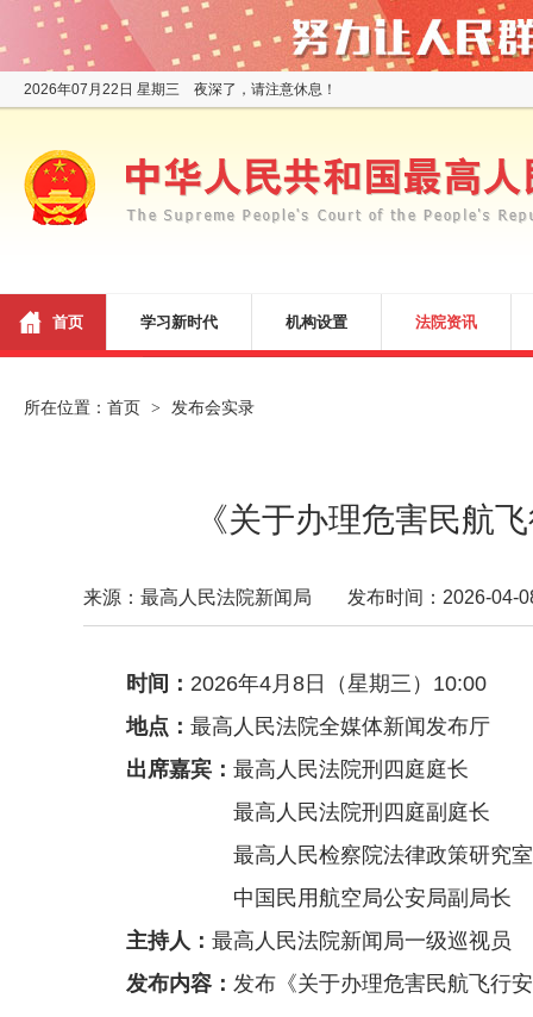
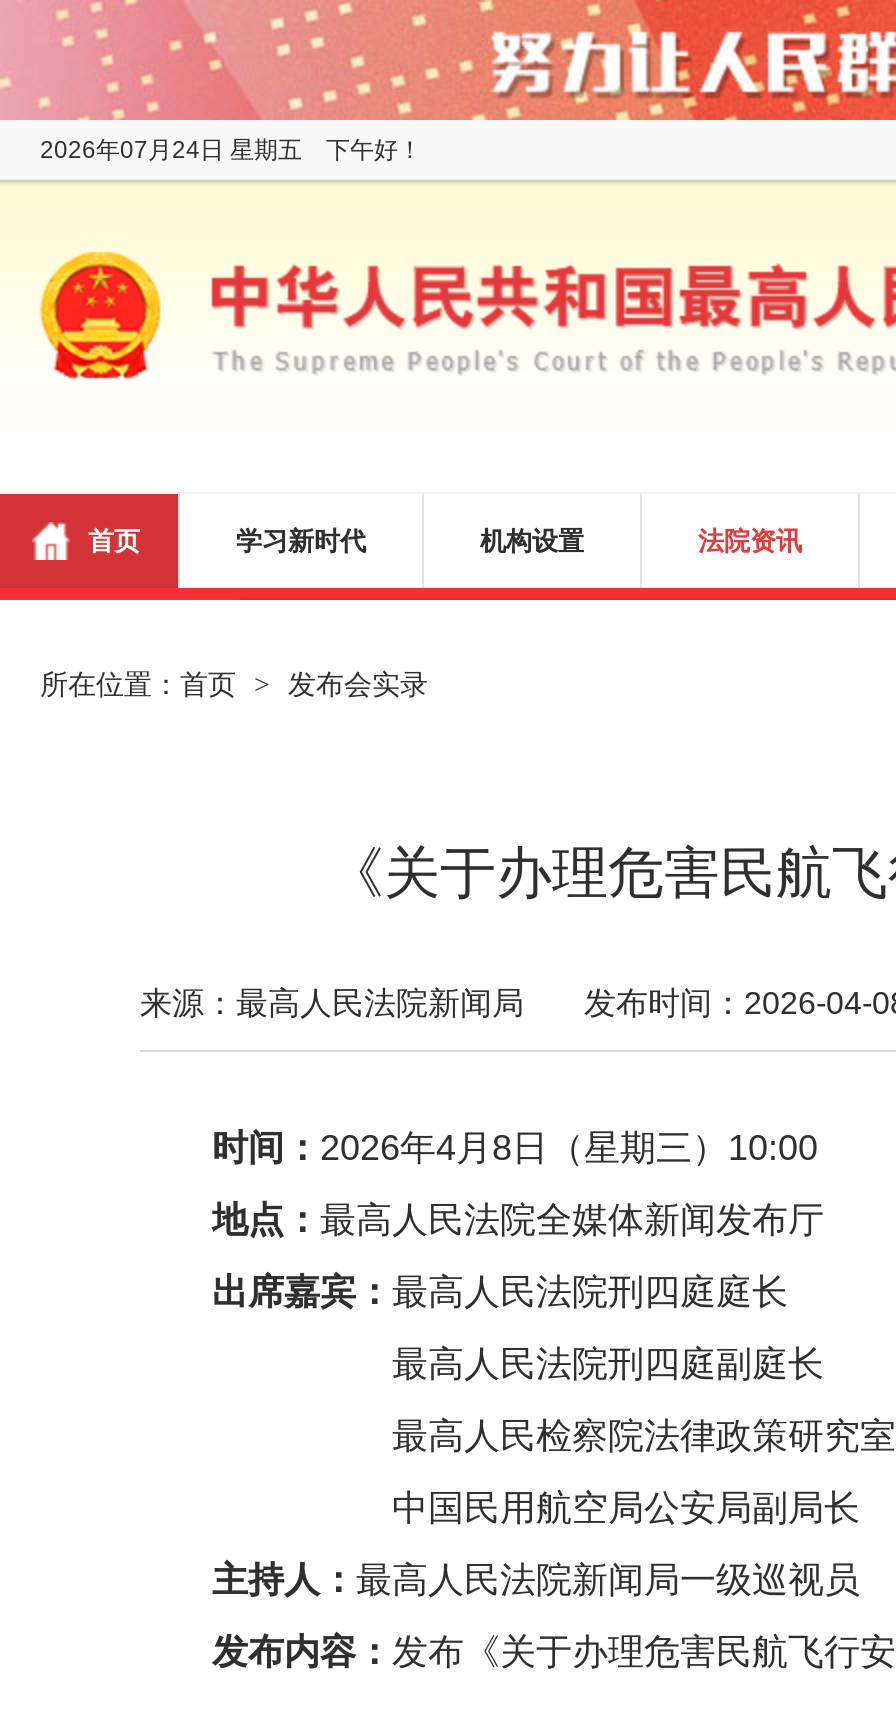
- 2026年07月22日 星期三 夜深了，请注意休息！
+ 2026年07月24日 星期五 下午好！
